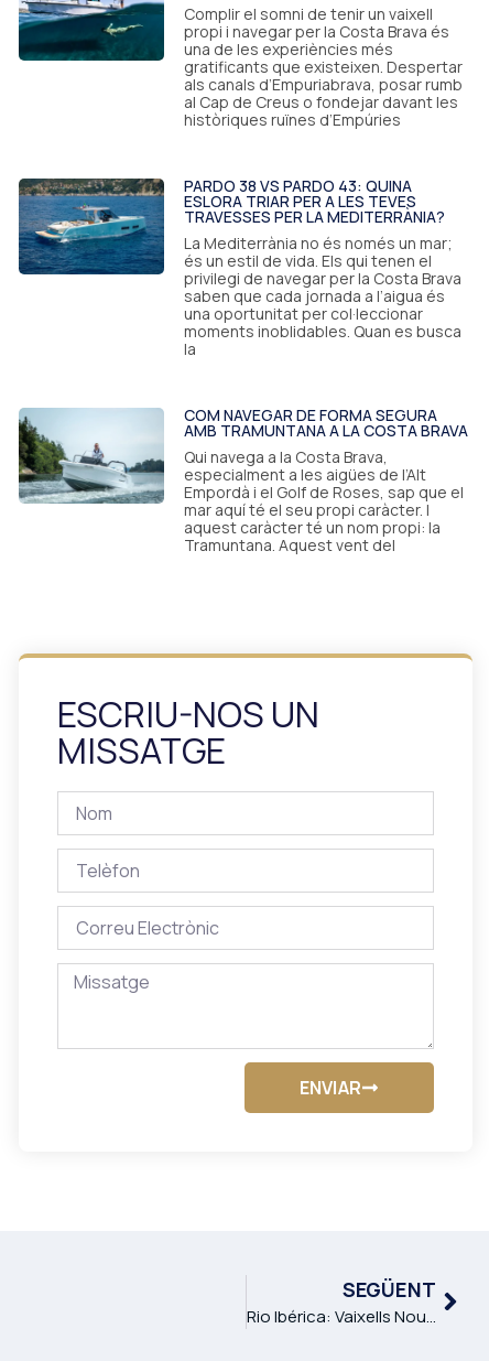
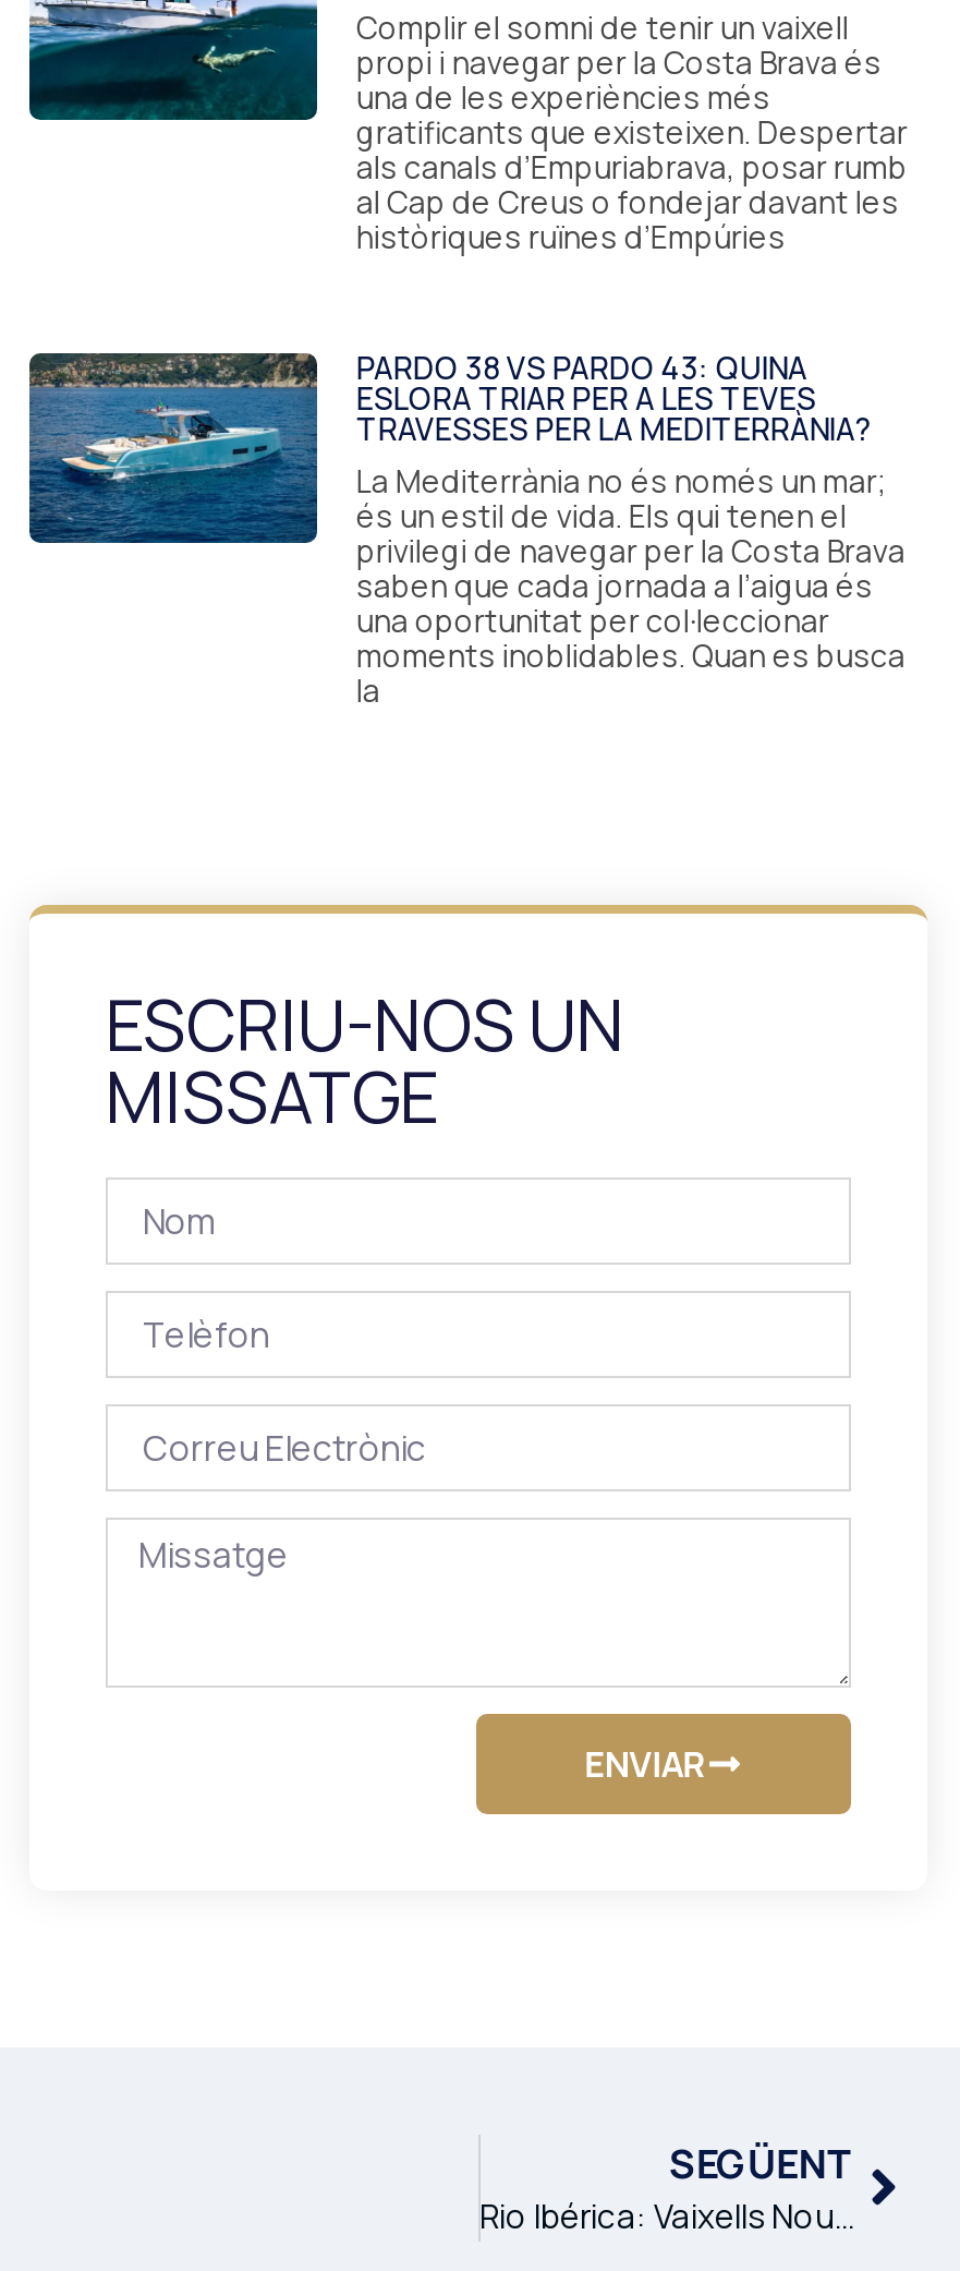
- [image]
- COM NAVEGAR DE FORMA SEGURA
- AMB TRAMUNTANA A LA COSTA BRAVA
- Qui navega a la Costa Brava,
- especialment a les aigües de l’Alt
- Empordà i el Golf de Roses, sap que el
- mar aquí té el seu propi caràcter. I
- aquest caràcter té un nom propi: la
- Tramuntana. Aquest vent del
